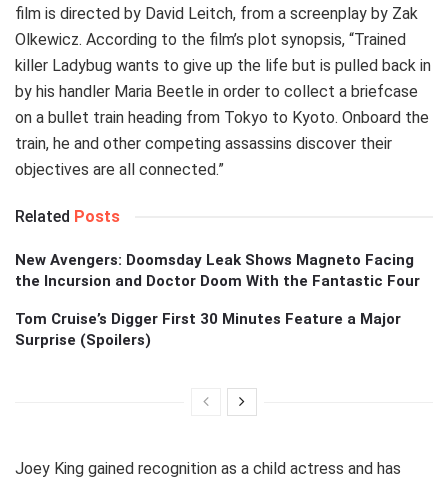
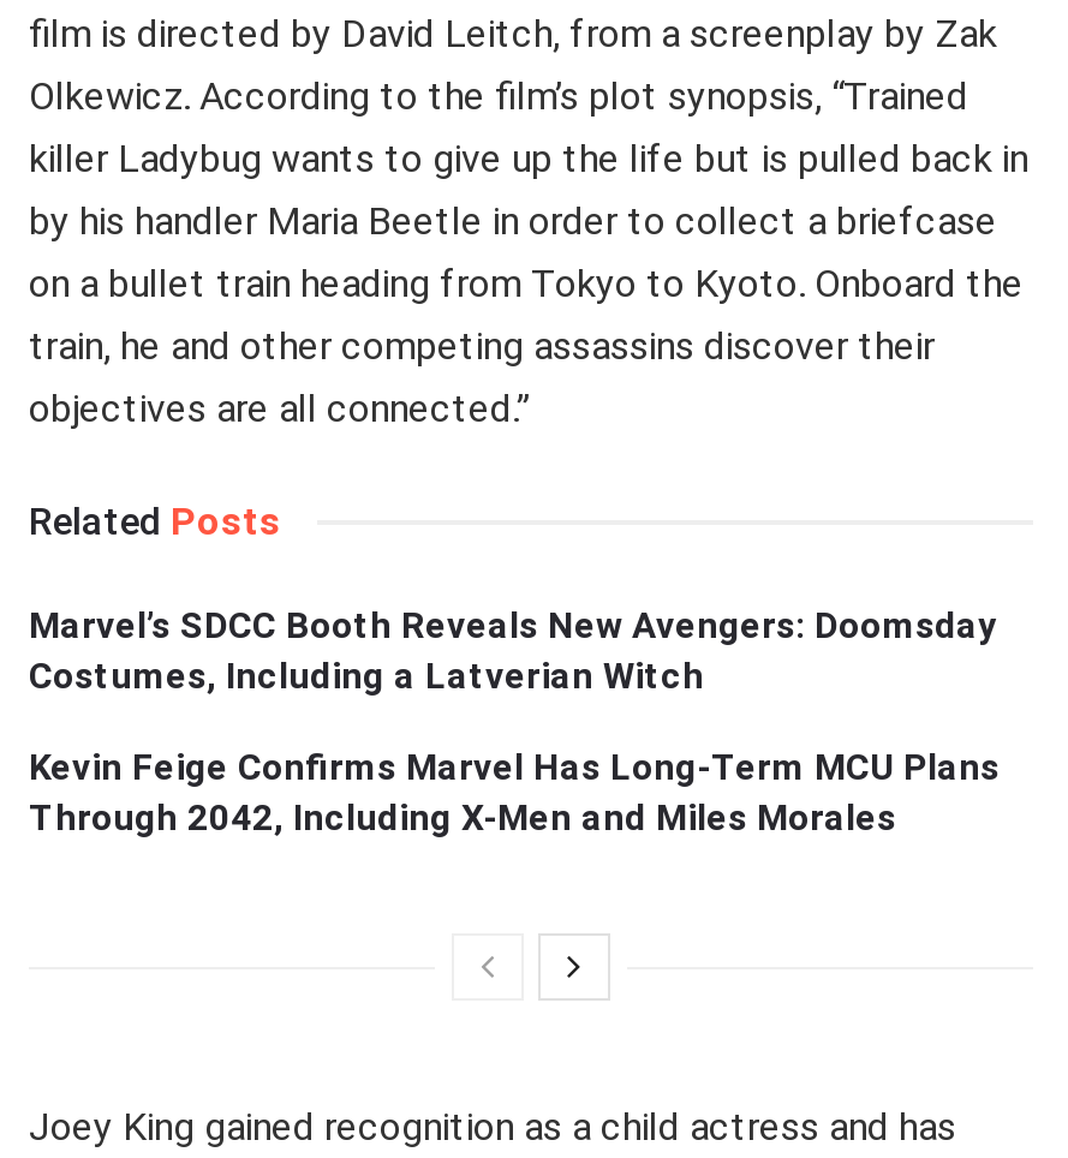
- New Avengers: Doomsday Leak Shows Magneto Facing
- the Incursion and Doctor Doom With the Fantastic Four
+ Marvel’s SDCC Booth Reveals New Avengers: Doomsday
+ Costumes, Including a Latverian Witch

- Tom Cruise’s Digger First 30 Minutes Feature a Major
- Surprise (Spoilers)
+ Kevin Feige Confirms Marvel Has Long-Term MCU Plans
+ Through 2042, Including X-Men and Miles Morales
